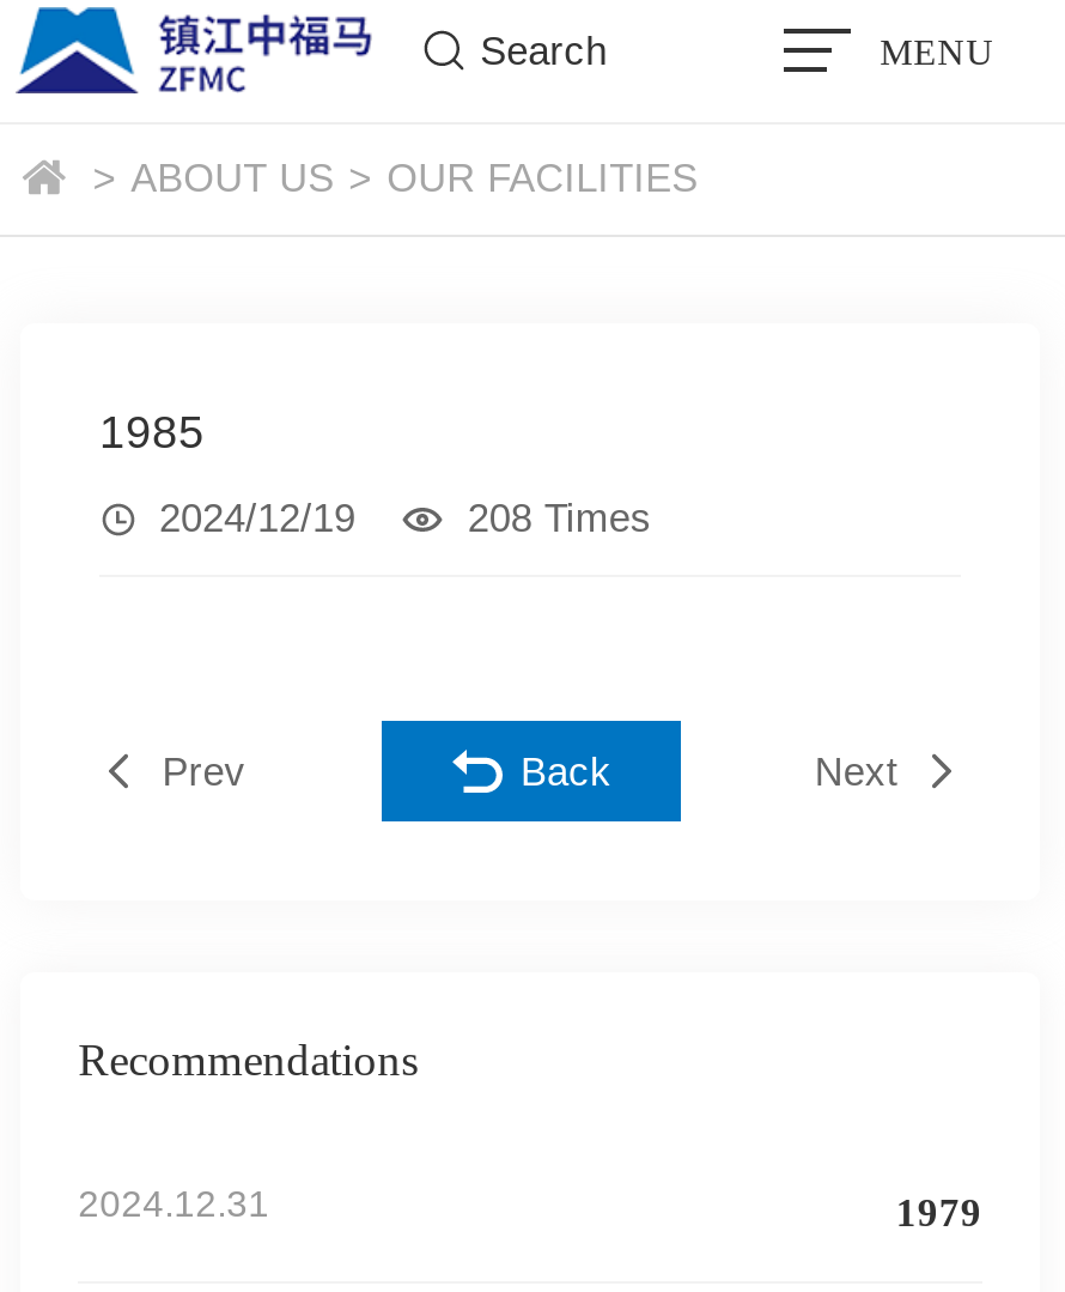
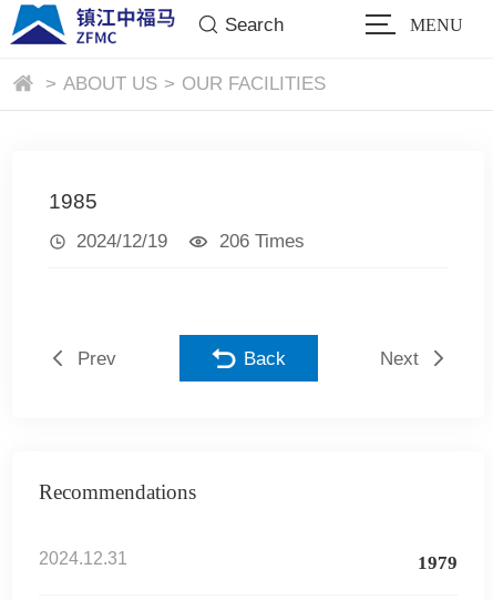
- 208 Times
+ 206 Times
